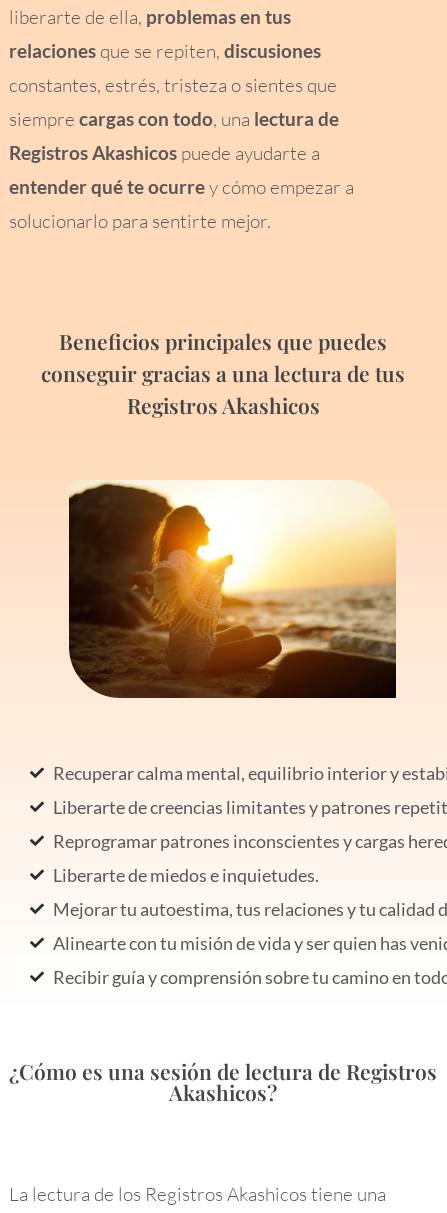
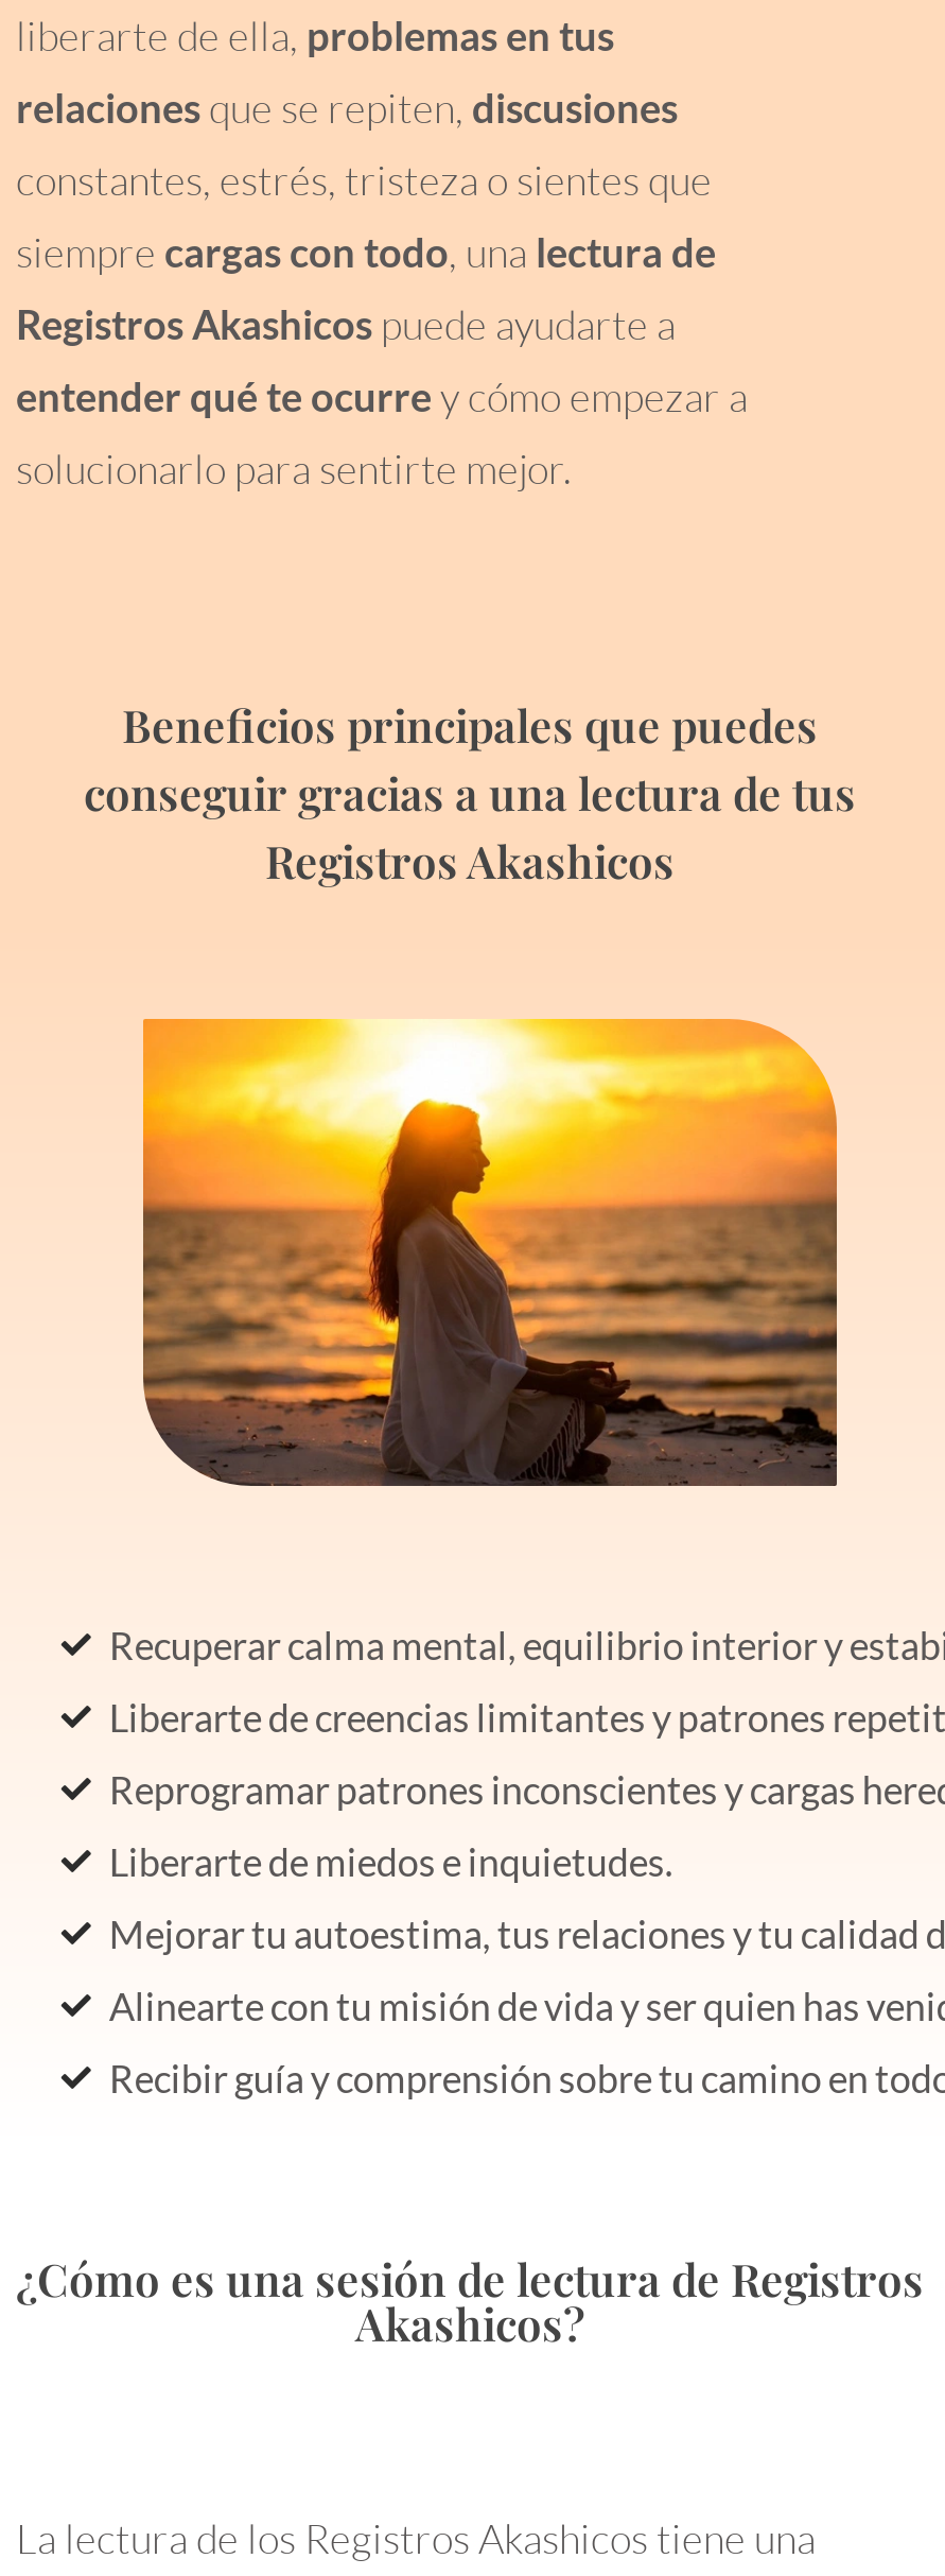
- [image]
+ [image]
